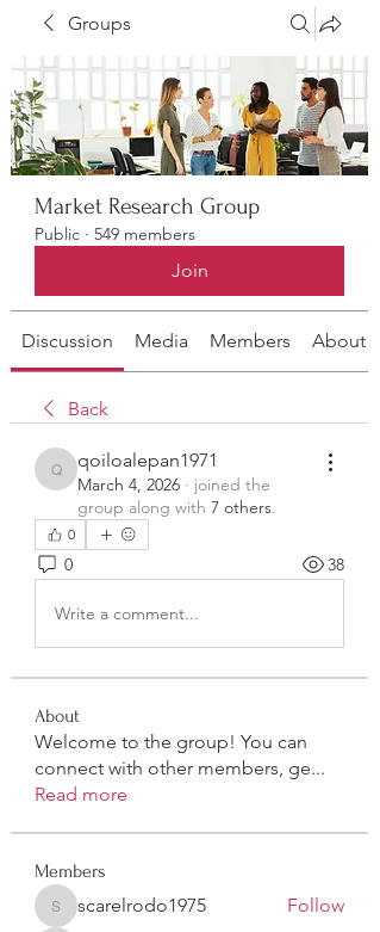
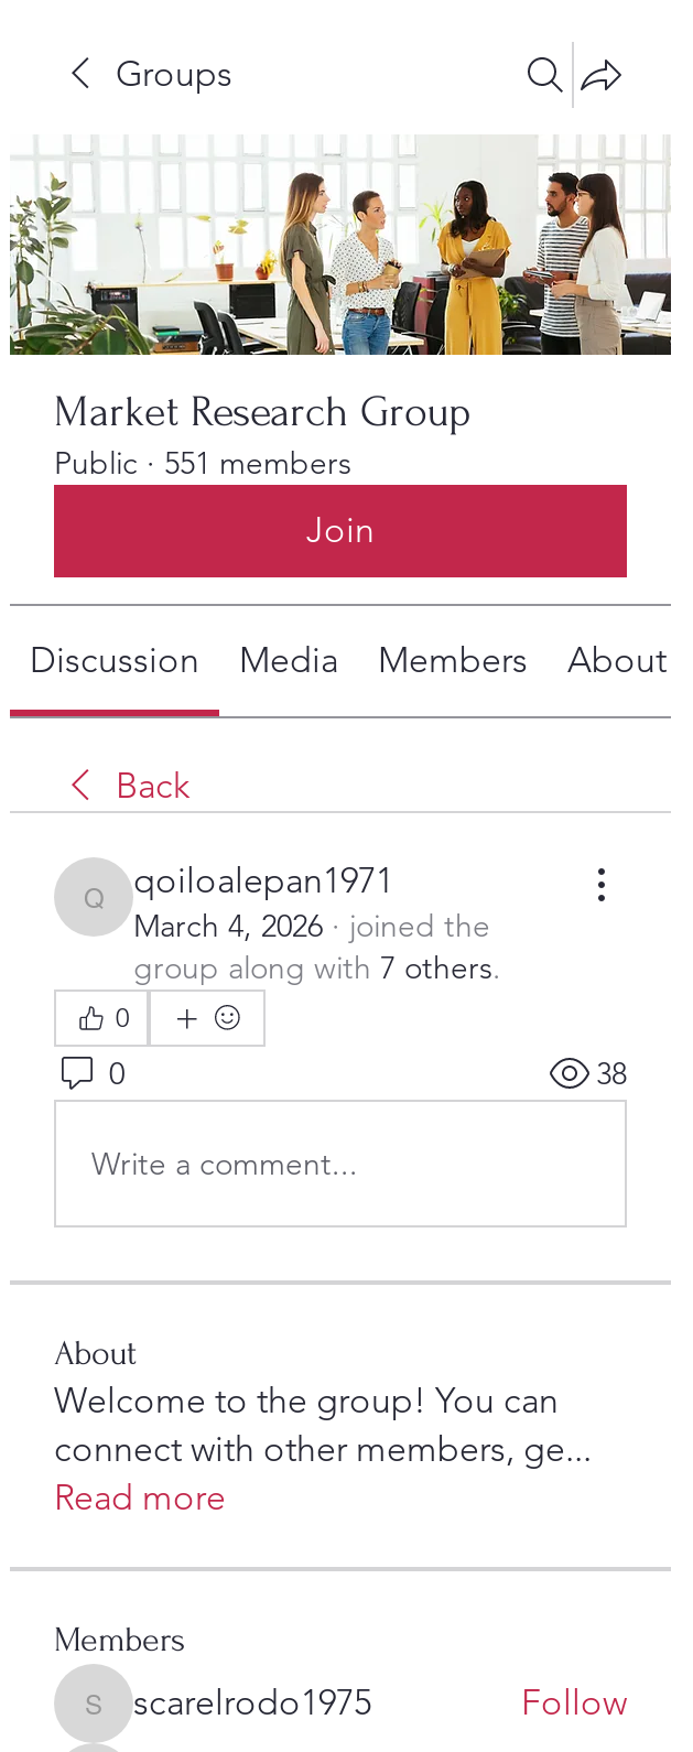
- Public · 549 members
+ Public · 551 members
